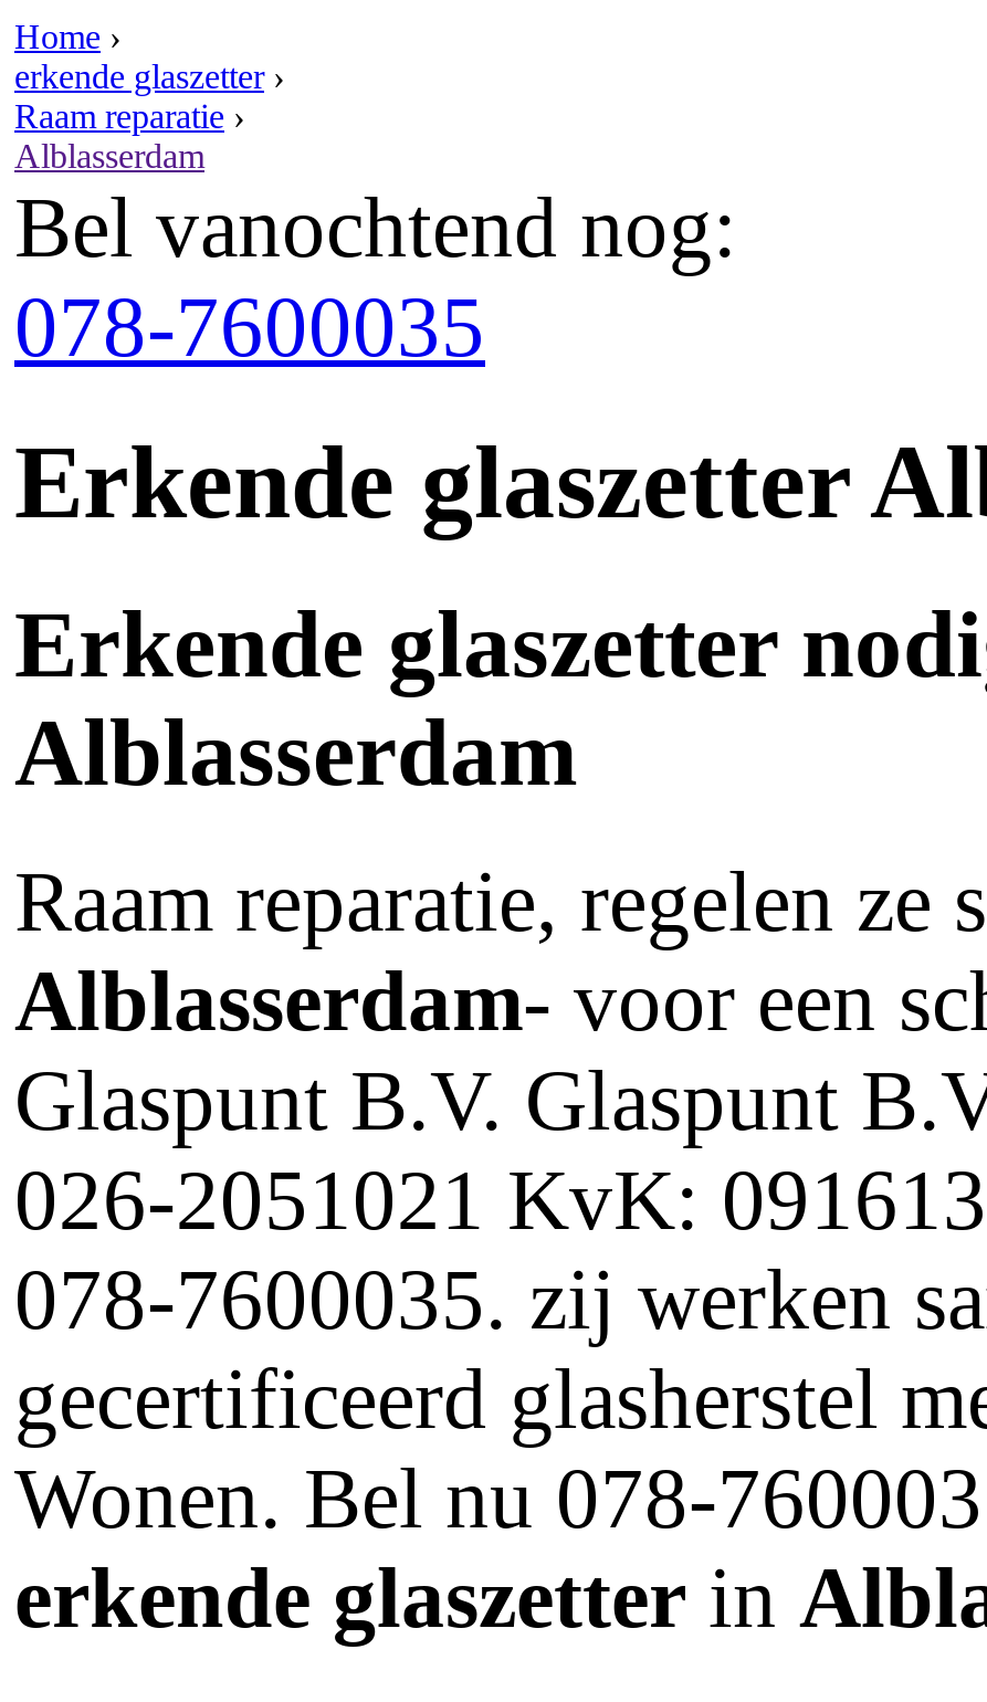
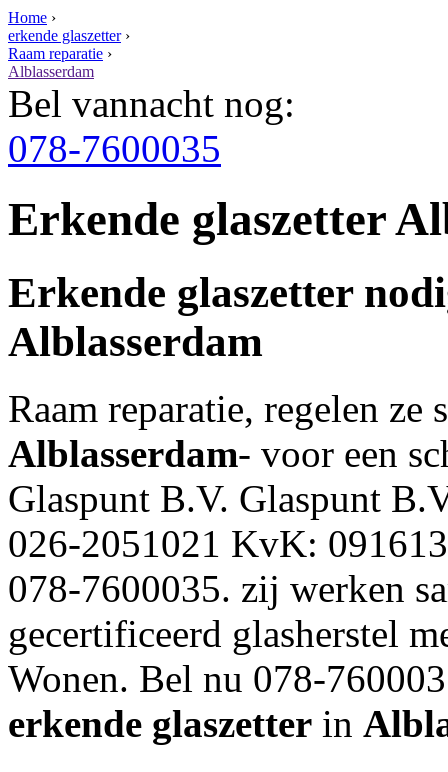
- Bel vanochtend nog:
+ Bel vannacht nog:
